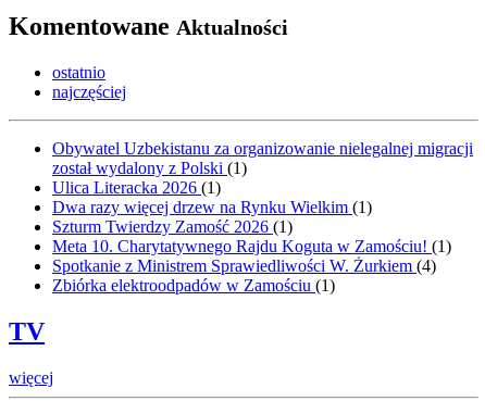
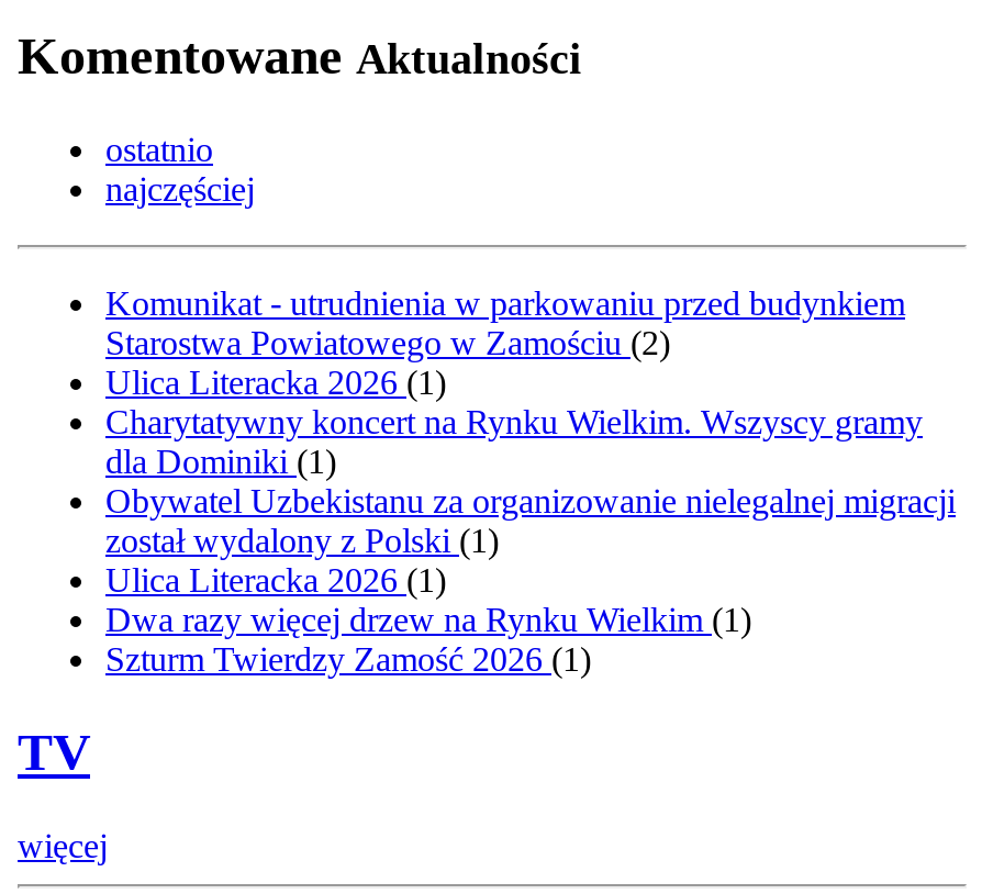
+ Komunikat - utrudnienia w parkowaniu przed budynkiem
+ Starostwa Powiatowego w Zamościu (2)
+ Ulica Literacka 2026 (1)
+ Charytatywny koncert na Rynku Wielkim. Wszyscy gramy
+ dla Dominiki (1)

moved down: Obywatel Uzbekistanu za organizowanie nielegalnej migracji | został wydalony z Polski (1) | Ulica Literacka 2026 (1) | Dwa razy więcej drzew na Rynku Wielkim (1) | Szturm Twierdzy Zamość 2026 (1)

- Meta 10. Charytatywnego Rajdu Koguta w Zamościu! (1)
- Spotkanie z Ministrem Sprawiedliwości W. Żurkiem (4)
- Zbiórka elektroodpadów w Zamościu (1)
